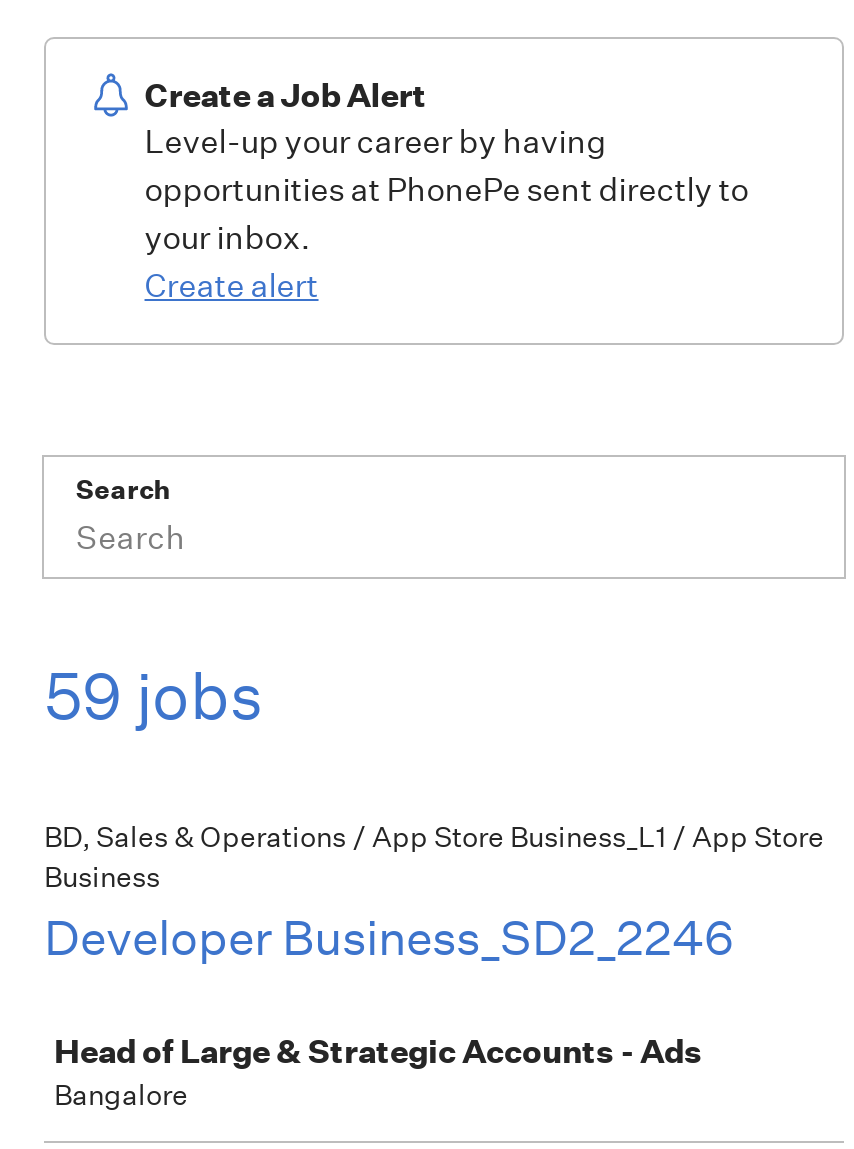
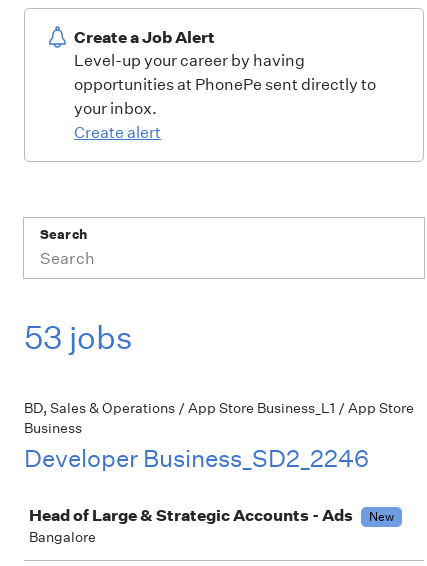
- 59 jobs
+ 53 jobs

+ New
